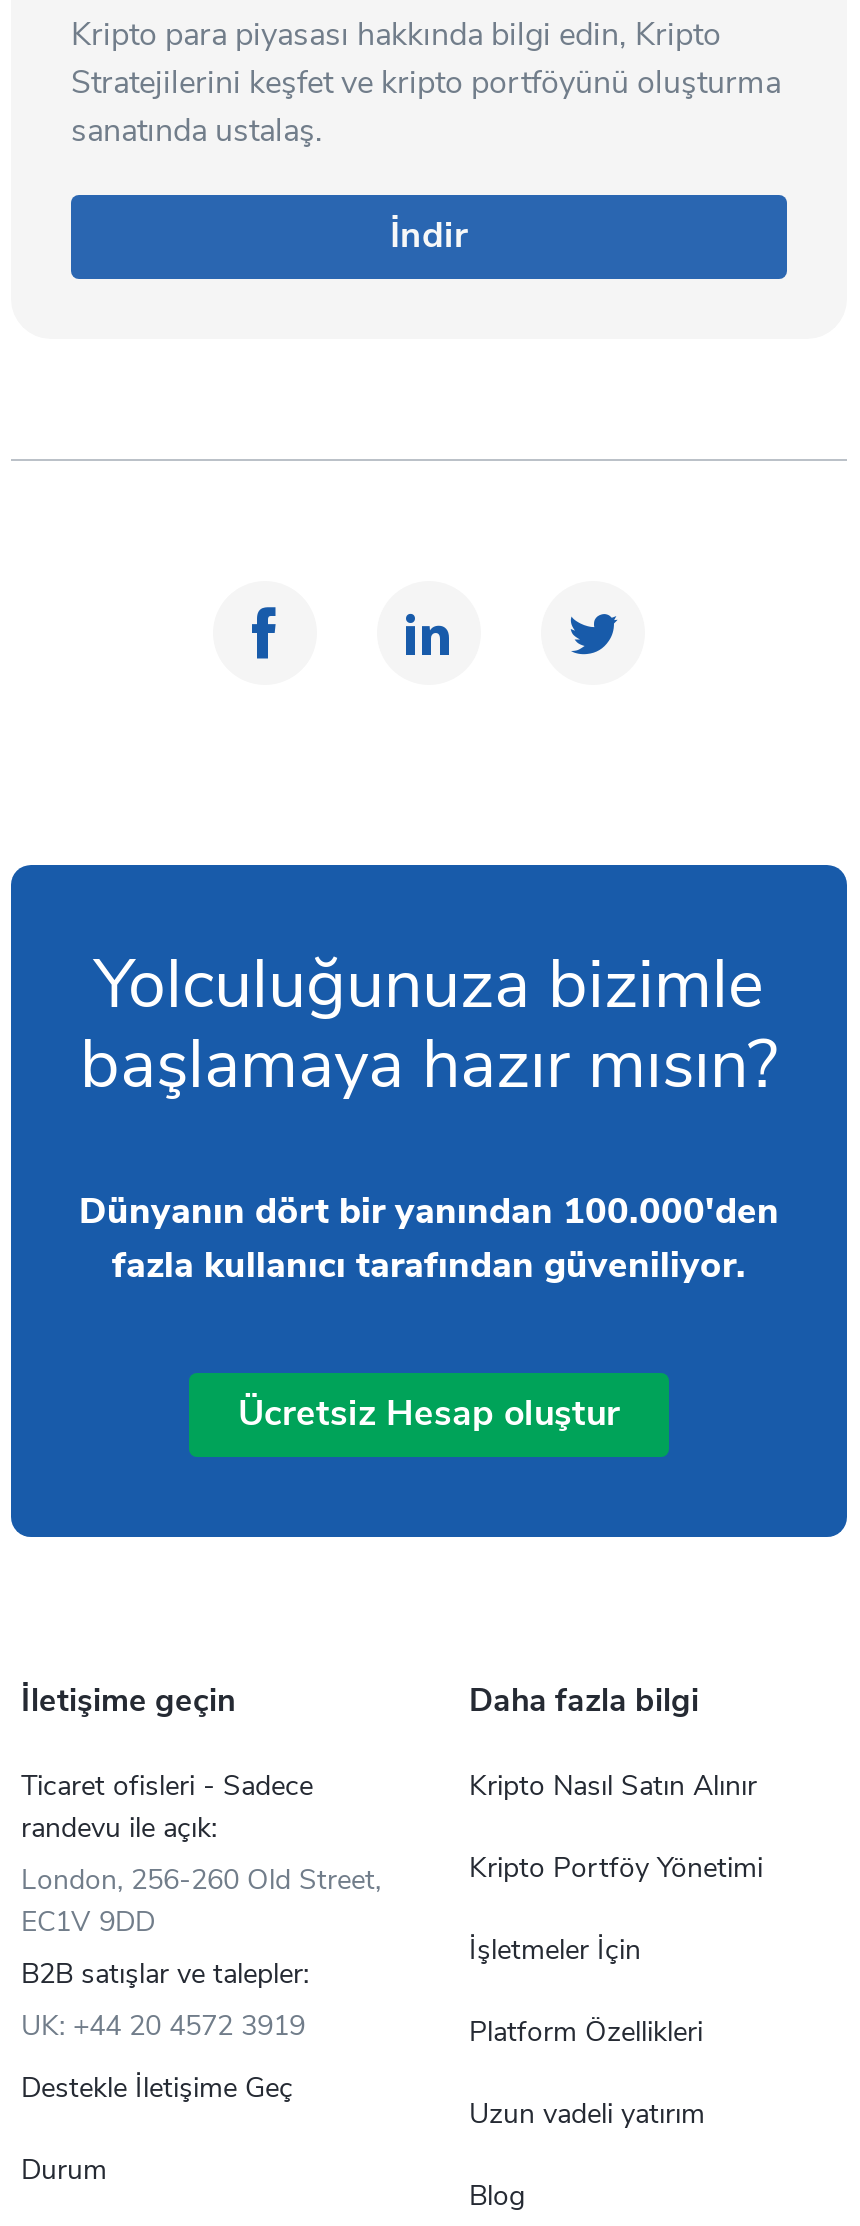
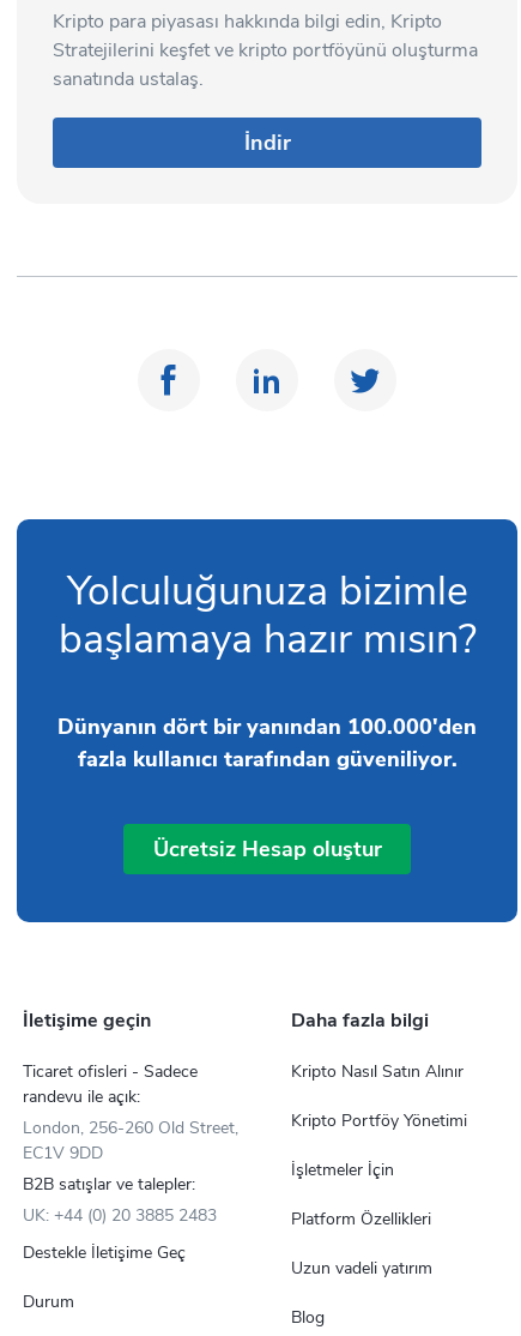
- UK: +44 20 4572 3919
+ UK: +44 (0) 20 3885 2483
